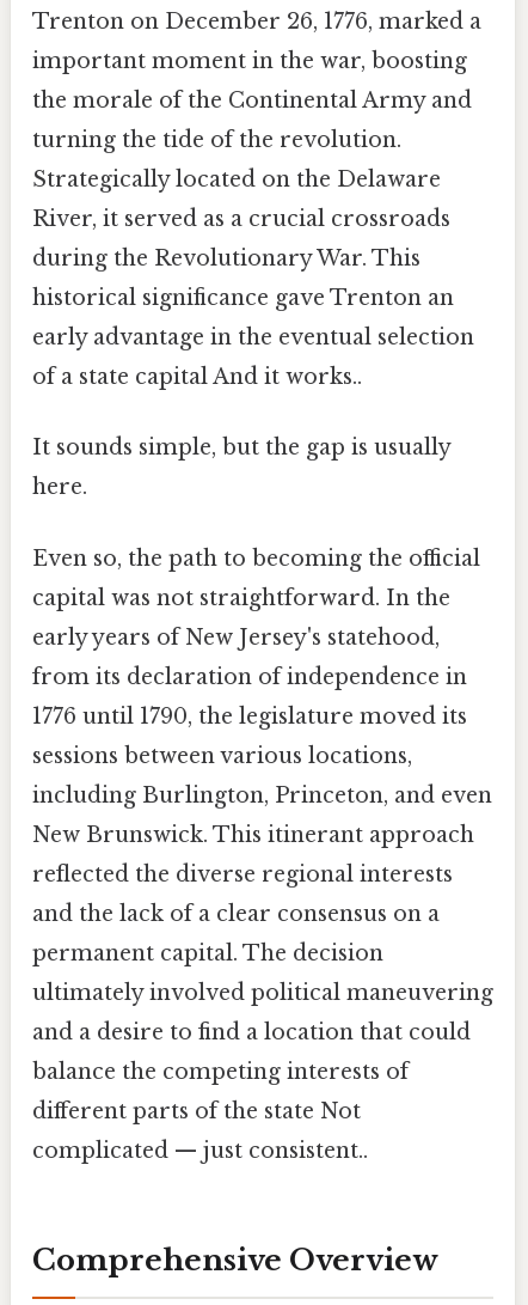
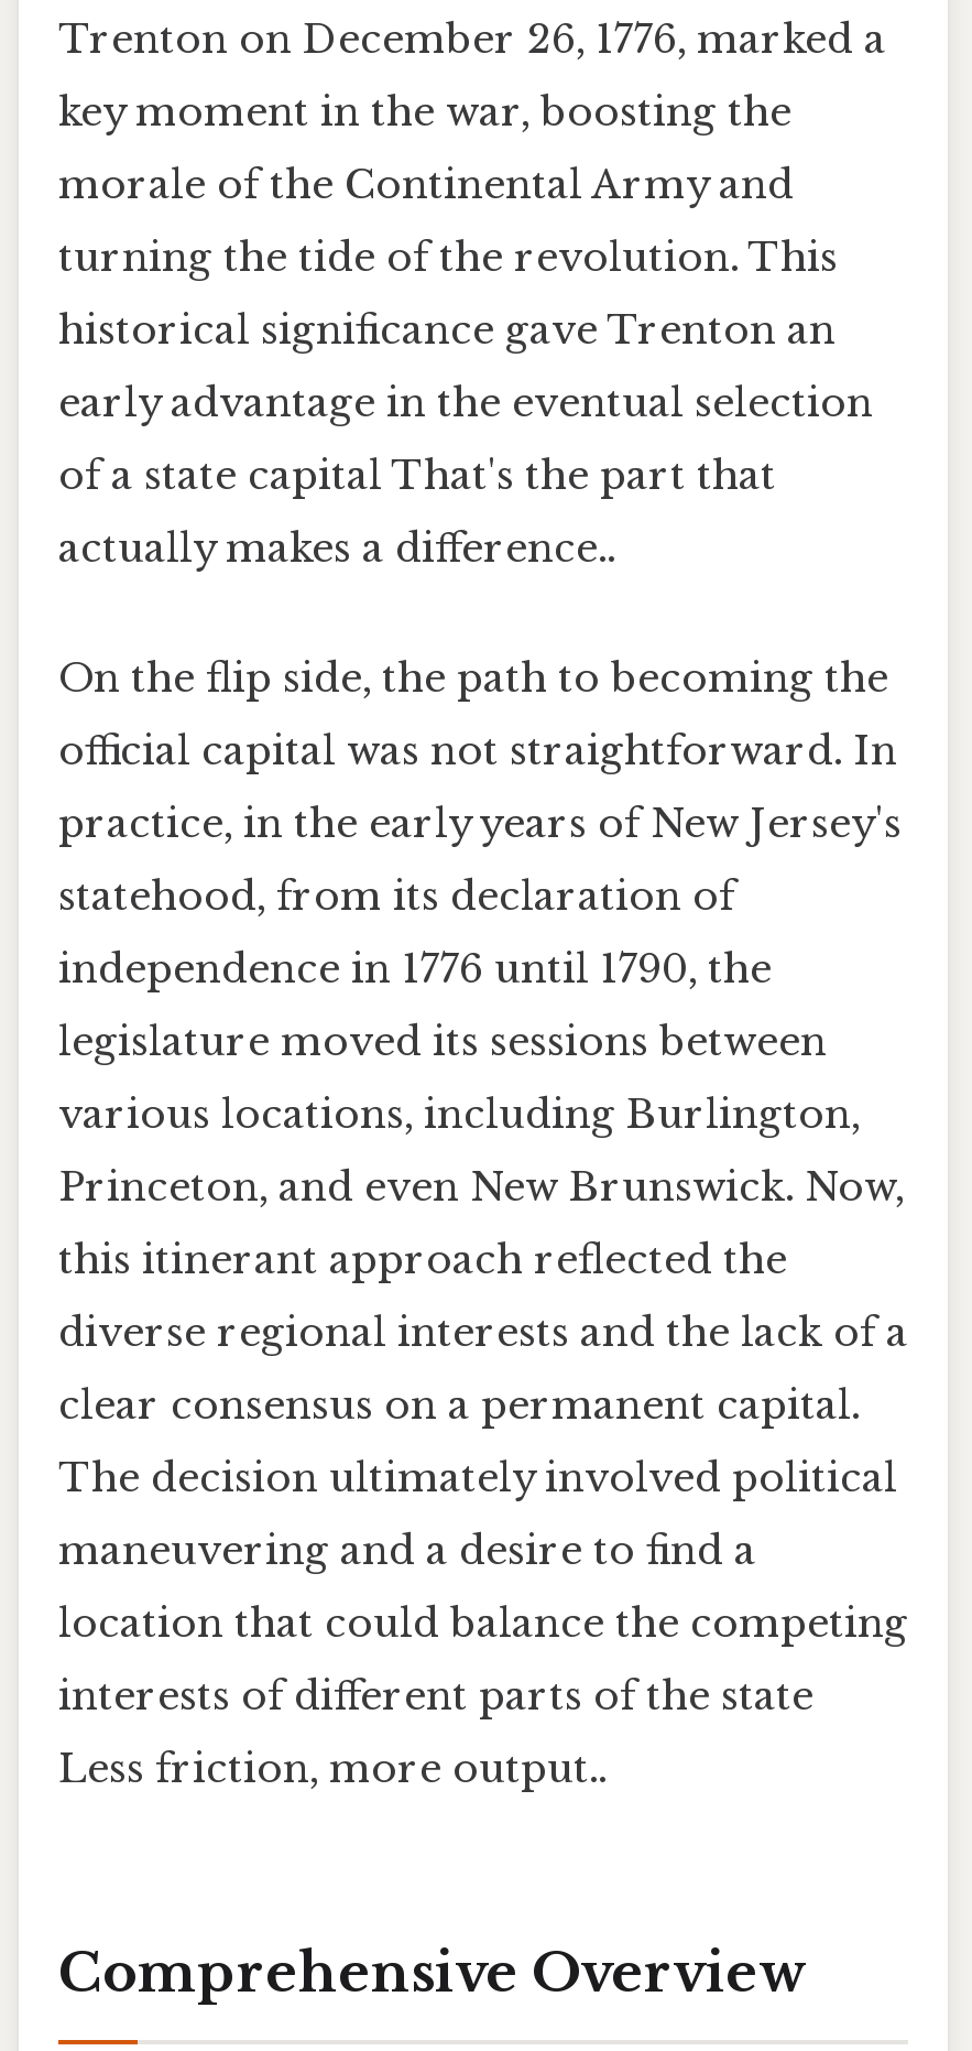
- important moment in the war, boosting
- the morale of the Continental Army and
- turning the tide of the revolution.
- Strategically located on the Delaware
- River, it served as a crucial crossroads
- during the Revolutionary War. This
+ key moment in the war, boosting the
+ morale of the Continental Army and
+ turning the tide of the revolution. This

- of a state capital And it works..
- It sounds simple, but the gap is usually
- here.
- Even so, the path to becoming the official
- capital was not straightforward. In the
- early years of New Jersey's statehood,
- from its declaration of independence in
- 1776 until 1790, the legislature moved its
- sessions between various locations,
- including Burlington, Princeton, and even
- New Brunswick. This itinerant approach
- reflected the diverse regional interests
- and the lack of a clear consensus on a
- permanent capital. The decision
- ultimately involved political maneuvering
- and a desire to find a location that could
- balance the competing interests of
- different parts of the state Not
- complicated — just consistent..
+ of a state capital That's the part that
+ actually makes a difference..
+ On the flip side, the path to becoming the
+ official capital was not straightforward. In
+ practice, in the early years of New Jersey's
+ statehood, from its declaration of
+ independence in 1776 until 1790, the
+ legislature moved its sessions between
+ various locations, including Burlington,
+ Princeton, and even New Brunswick. Now,
+ this itinerant approach reflected the
+ diverse regional interests and the lack of a
+ clear consensus on a permanent capital.
+ The decision ultimately involved political
+ maneuvering and a desire to find a
+ location that could balance the competing
+ interests of different parts of the state
+ Less friction, more output..
